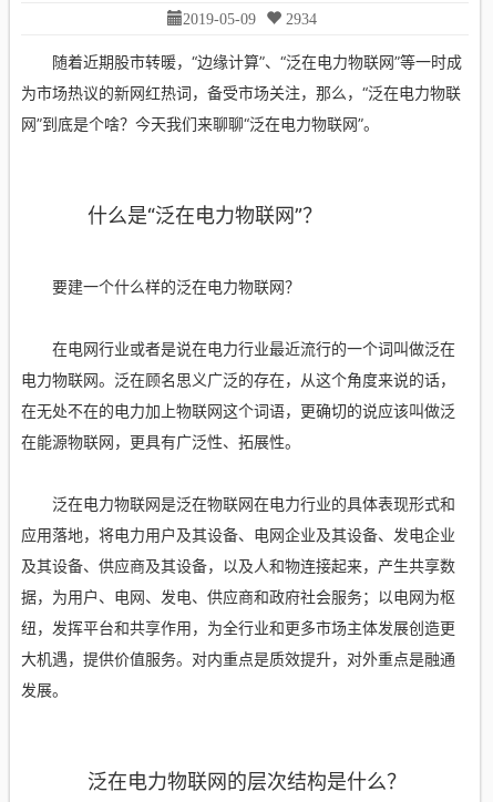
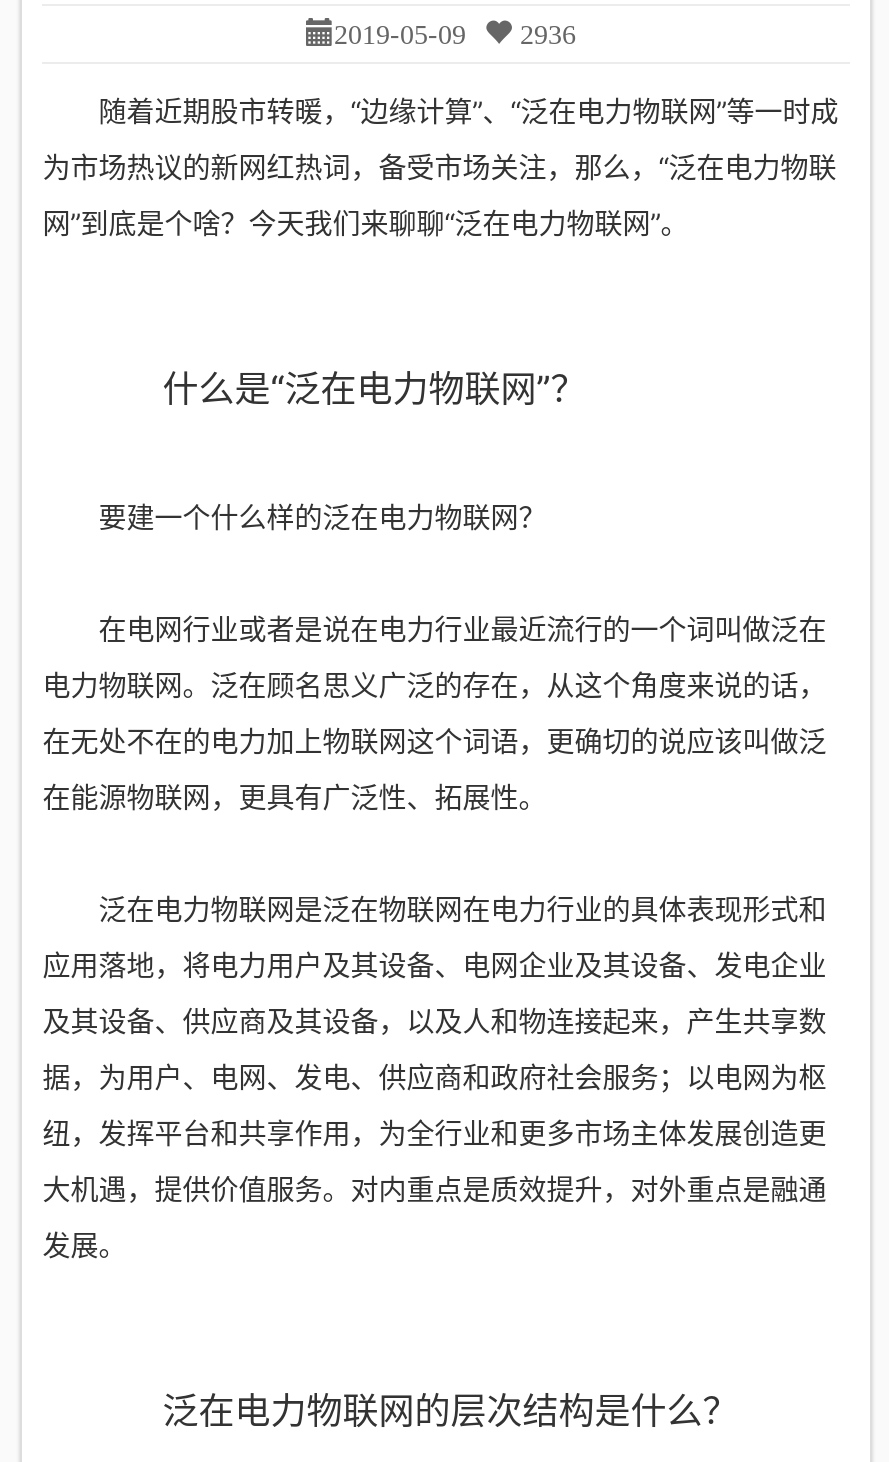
- 2019-05-09 2934
+ 2019-05-09 2936
